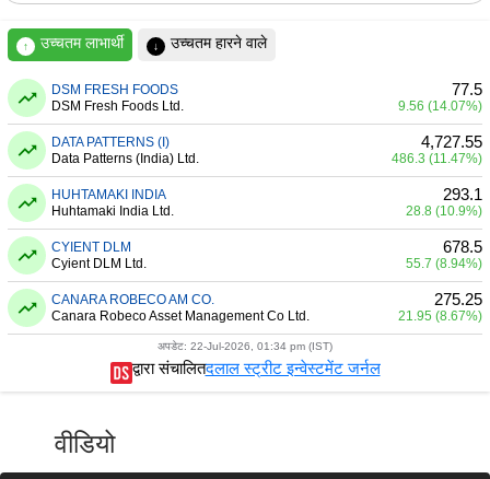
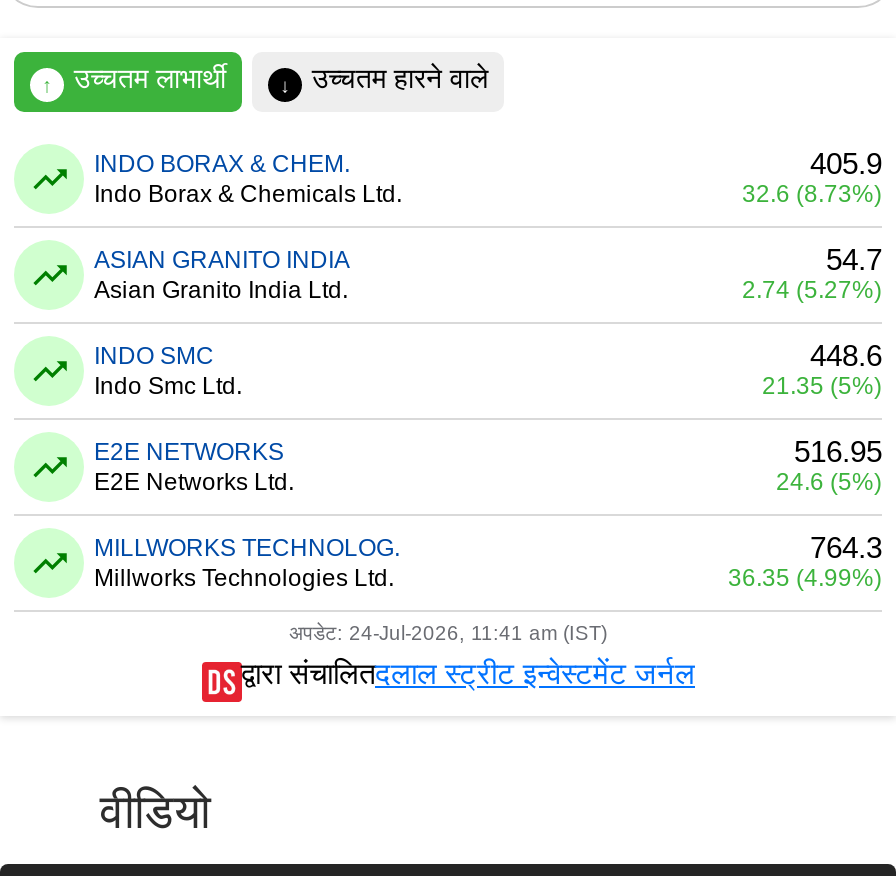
- DSM FRESH FOODS
- DSM Fresh Foods Ltd.
+ INDO BORAX & CHEM.
+ Indo Borax & Chemicals Ltd.

- 77.5
- 9.56 (14.07%)
+ 405.9
+ 32.6 (8.73%)

- DATA PATTERNS (I)
- Data Patterns (India) Ltd.
+ ASIAN GRANITO INDIA
+ Asian Granito India Ltd.

- 4,727.55
- 486.3 (11.47%)
+ 54.7
+ 2.74 (5.27%)

- HUHTAMAKI INDIA
- Huhtamaki India Ltd.
+ INDO SMC
+ Indo Smc Ltd.

- 293.1
- 28.8 (10.9%)
+ 448.6
+ 21.35 (5%)

- CYIENT DLM
- Cyient DLM Ltd.
+ E2E NETWORKS
+ E2E Networks Ltd.

- 678.5
- 55.7 (8.94%)
+ 516.95
+ 24.6 (5%)

- CANARA ROBECO AM CO.
- Canara Robeco Asset Management Co Ltd.
+ MILLWORKS TECHNOLOG.
+ Millworks Technologies Ltd.

- 275.25
- 21.95 (8.67%)
+ 764.3
+ 36.35 (4.99%)

- अपडेट: 22-Jul-2026, 01:34 pm (IST)
+ अपडेट: 24-Jul-2026, 11:41 am (IST)
